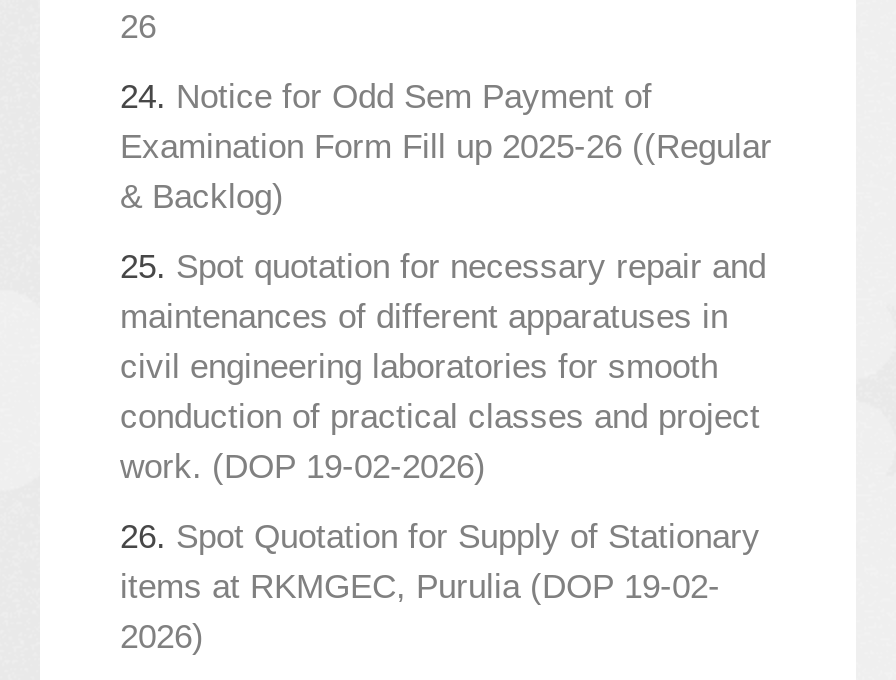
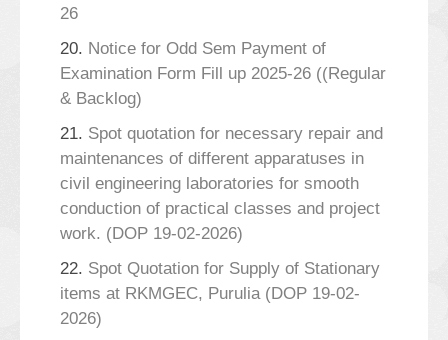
- 24. Notice for Odd Sem Payment of
+ 20. Notice for Odd Sem Payment of

- 25. Spot quotation for necessary repair and
+ 21. Spot quotation for necessary repair and

- 26. Spot Quotation for Supply of Stationary
+ 22. Spot Quotation for Supply of Stationary
